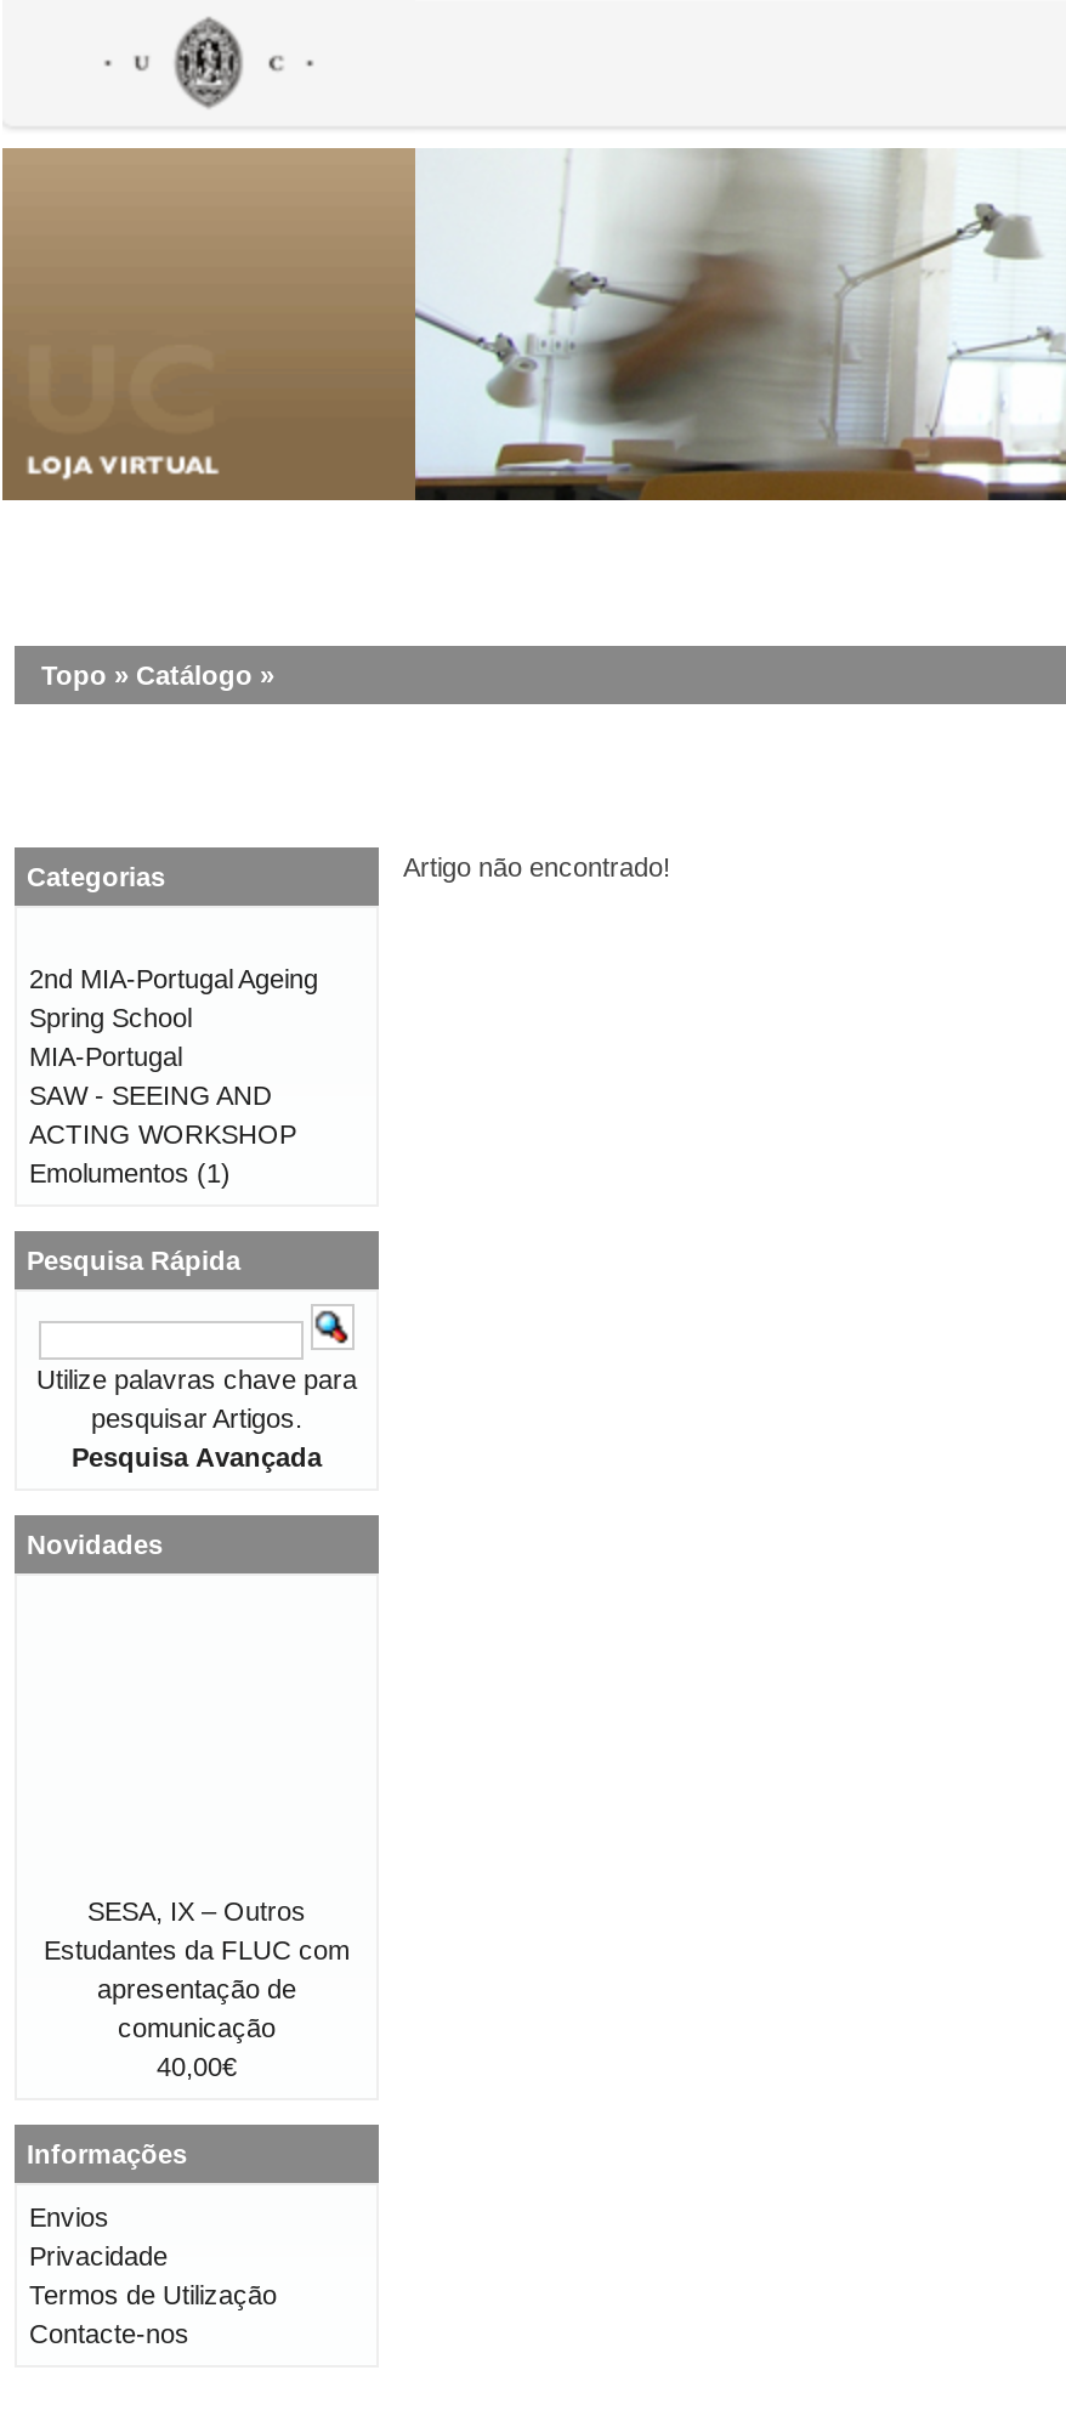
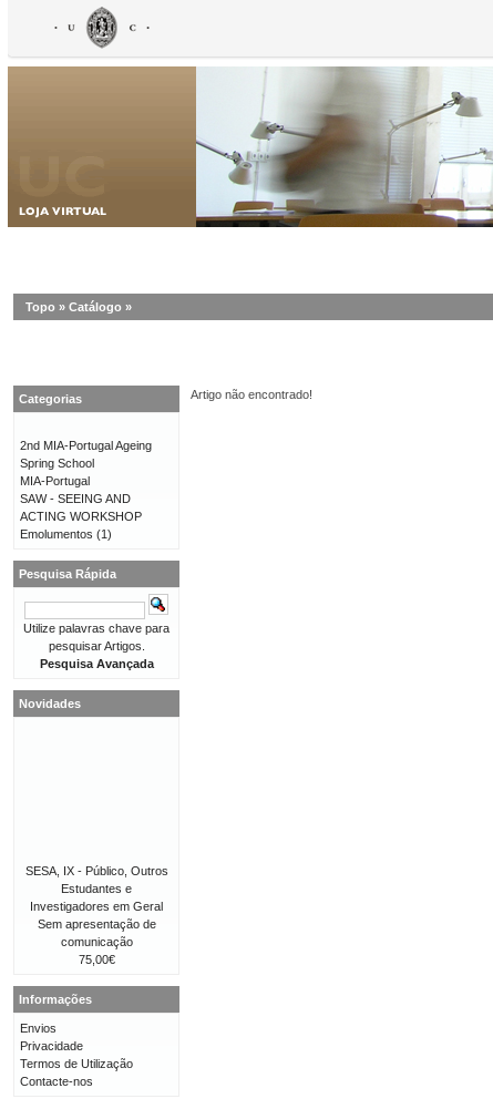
- SESA, IX – Outros
- Estudantes da FLUC com
- apresentação de
+ SESA, IX - Público, Outros
+ Estudantes e
+ Investigadores em Geral
+ Sem apresentação de

- 40,00€
+ 75,00€
